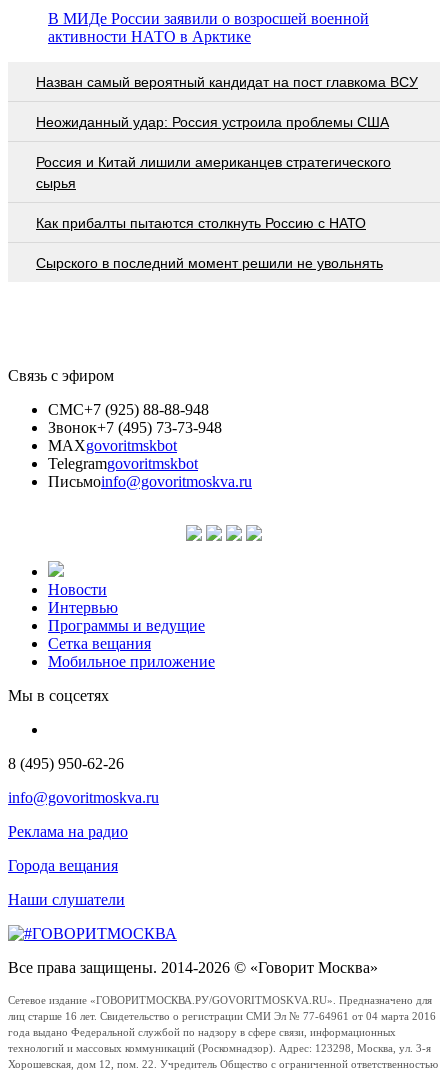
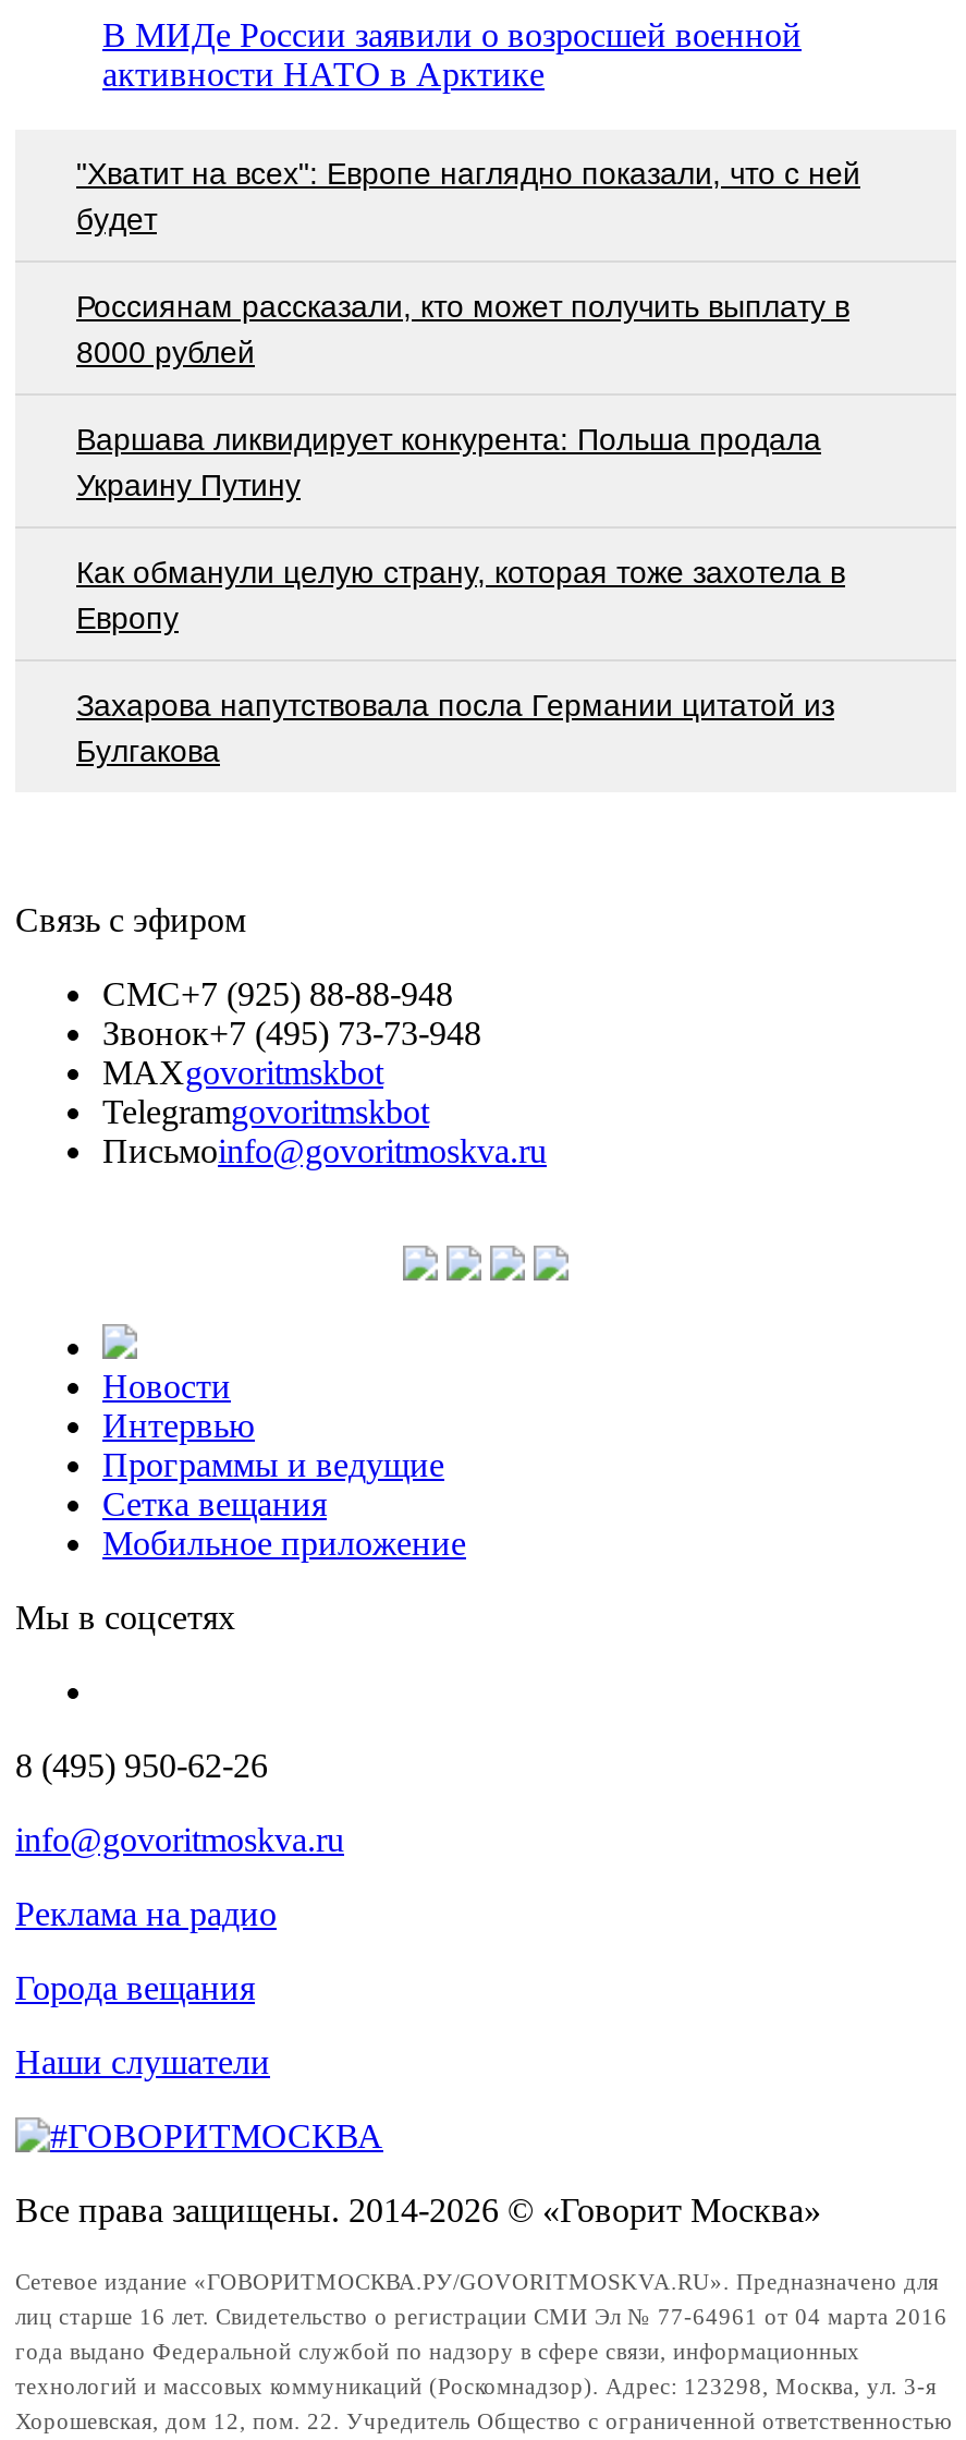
- Назван самый вероятный кандидат на пост главкома ВСУ
+ "Хватит на всех": Европе наглядно показали, что с ней
+ будет

- Неожиданный удар: Россия устроила проблемы США
+ Россиянам рассказали, кто может получить выплату в
+ 8000 рублей

- Россия и Китай лишили американцев стратегического
- сырья
+ Варшава ликвидирует конкурента: Польша продала
+ Украину Путину

- Как прибалты пытаются столкнуть Россию с НАТО
+ Как обманули целую страну, которая тоже захотела в
+ Европу

- Сырского в последний момент решили не увольнять
+ Захарова напутствовала посла Германии цитатой из
+ Булгакова
